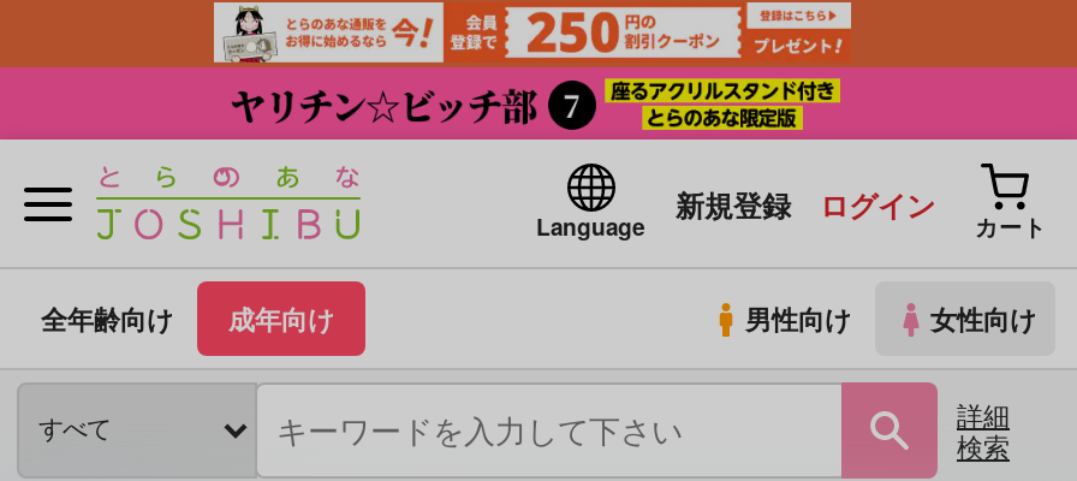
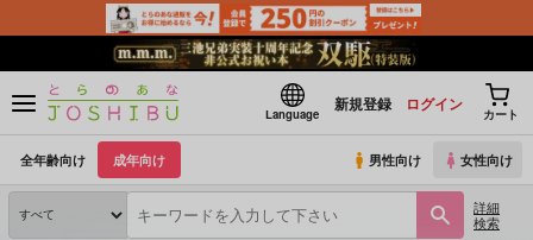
- [image]
+ [image]
